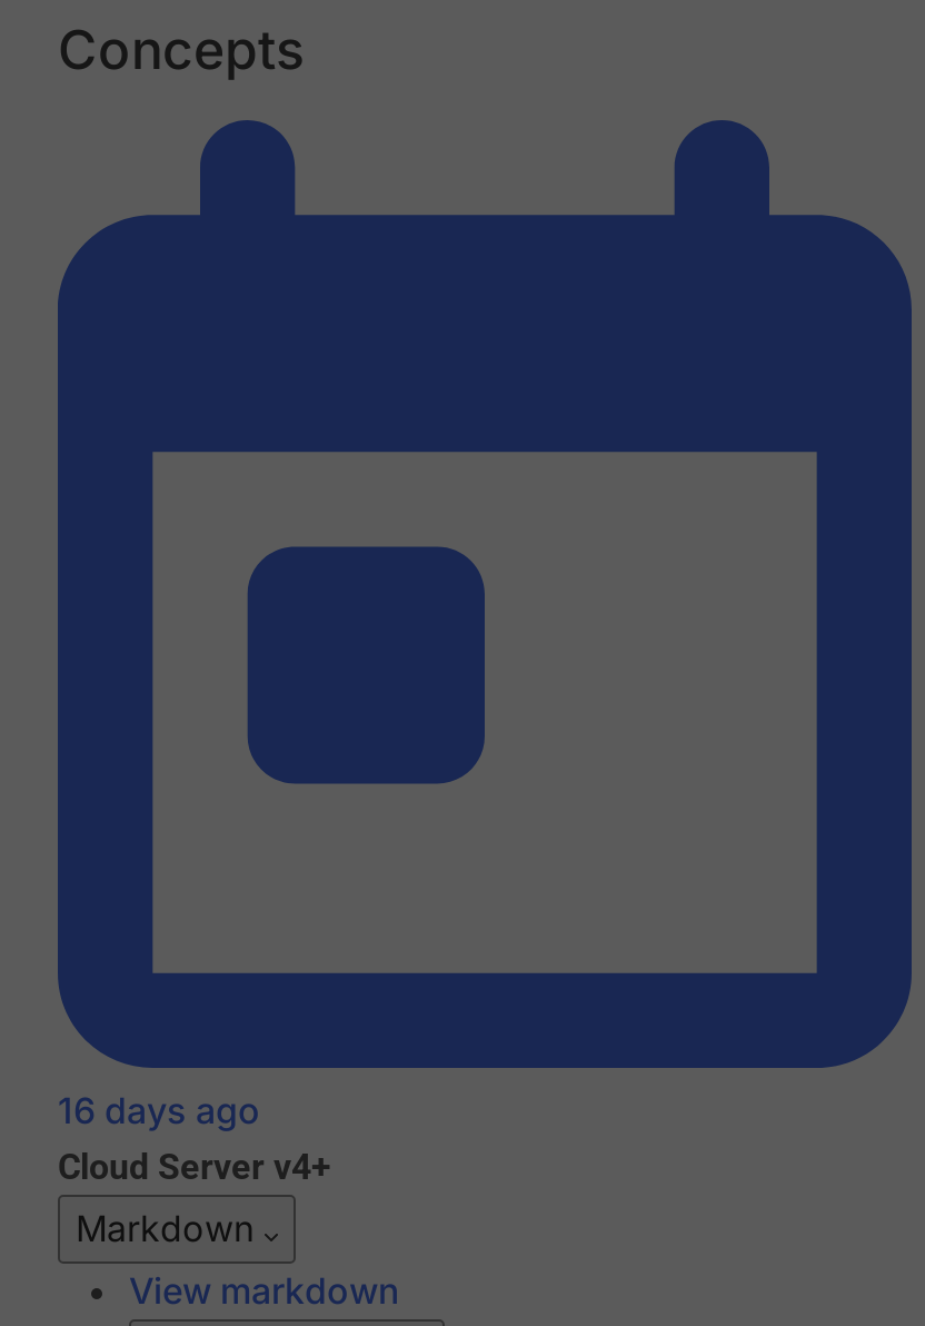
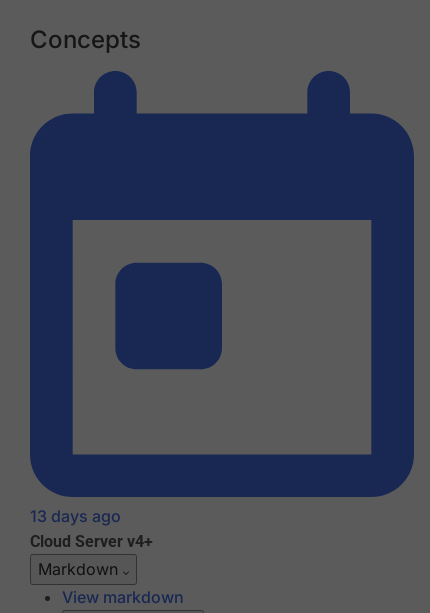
- 16 days ago
+ 13 days ago
